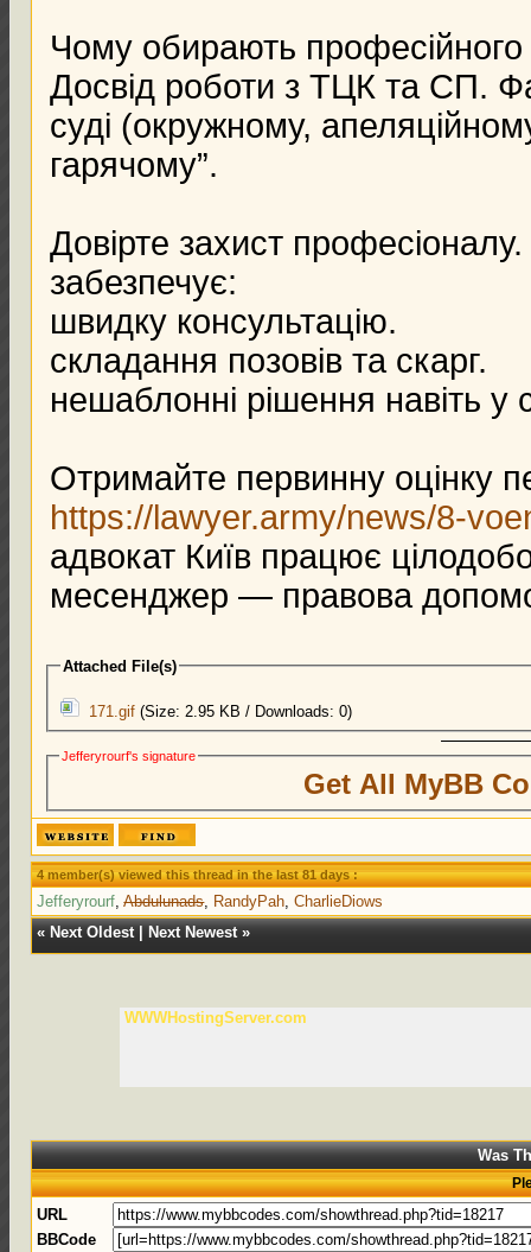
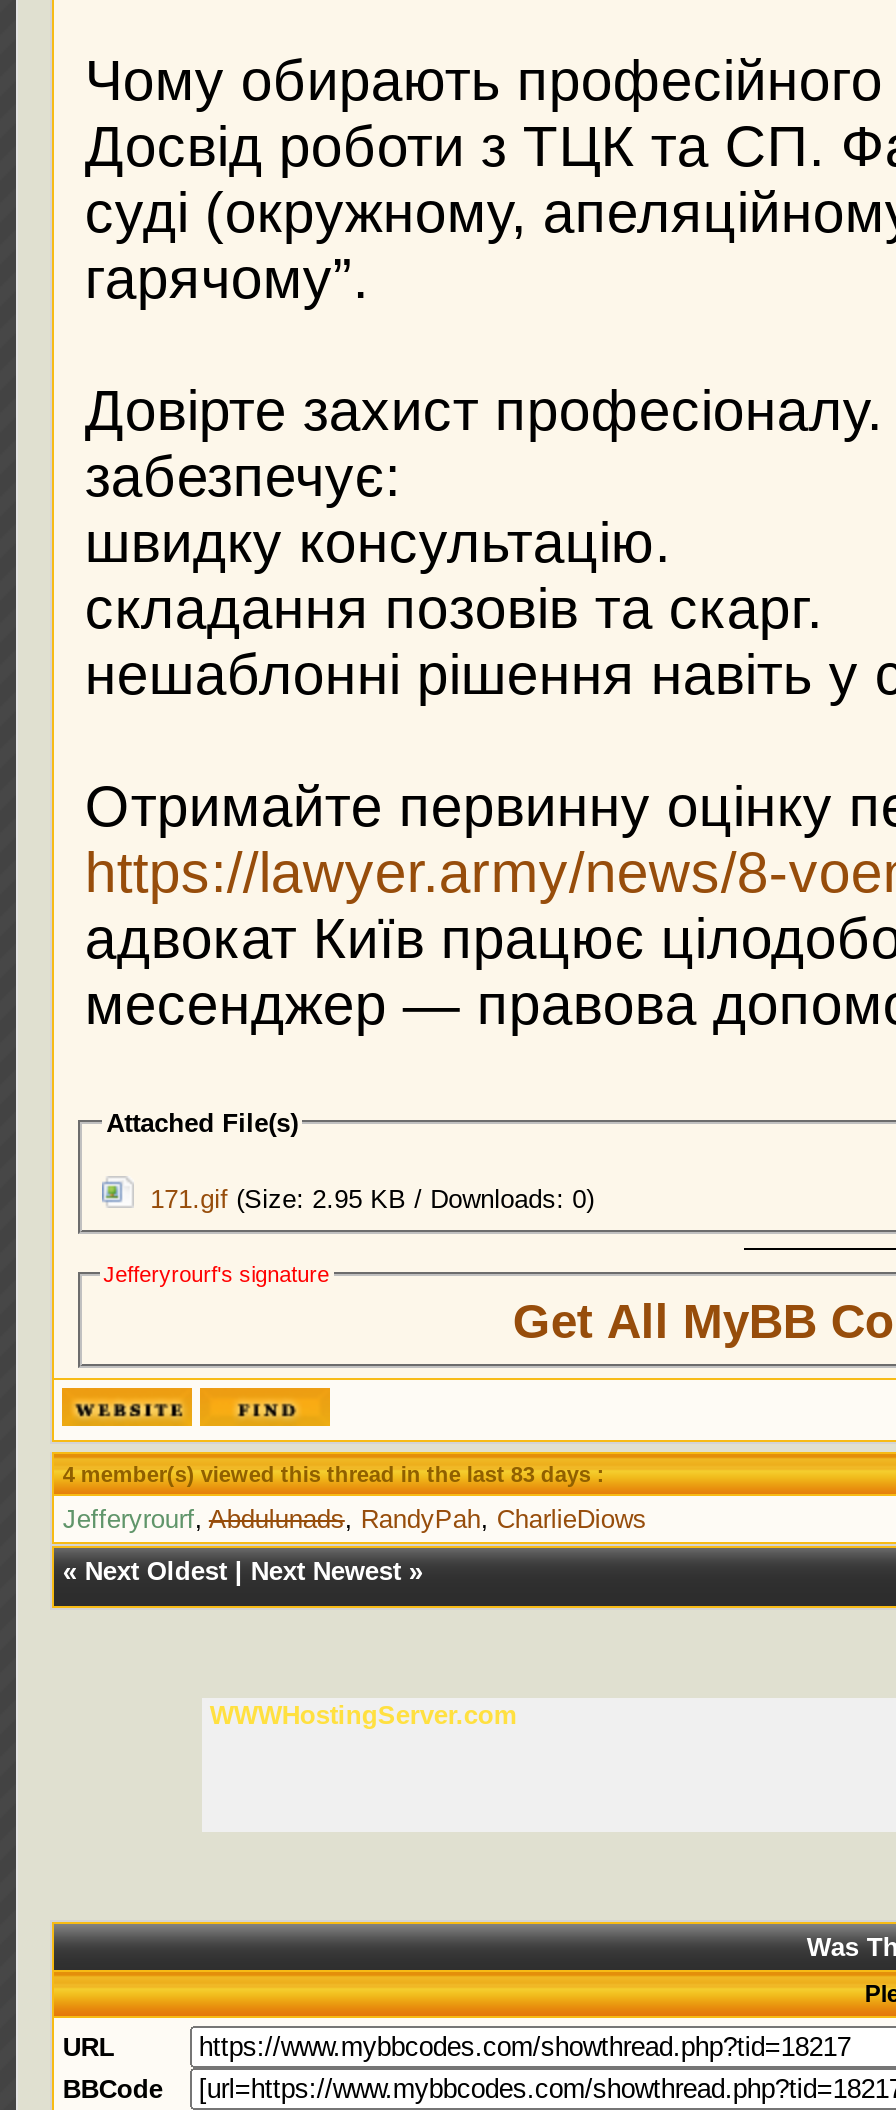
- 4 member(s) viewed this thread in the last 81 days :
+ 4 member(s) viewed this thread in the last 83 days :
